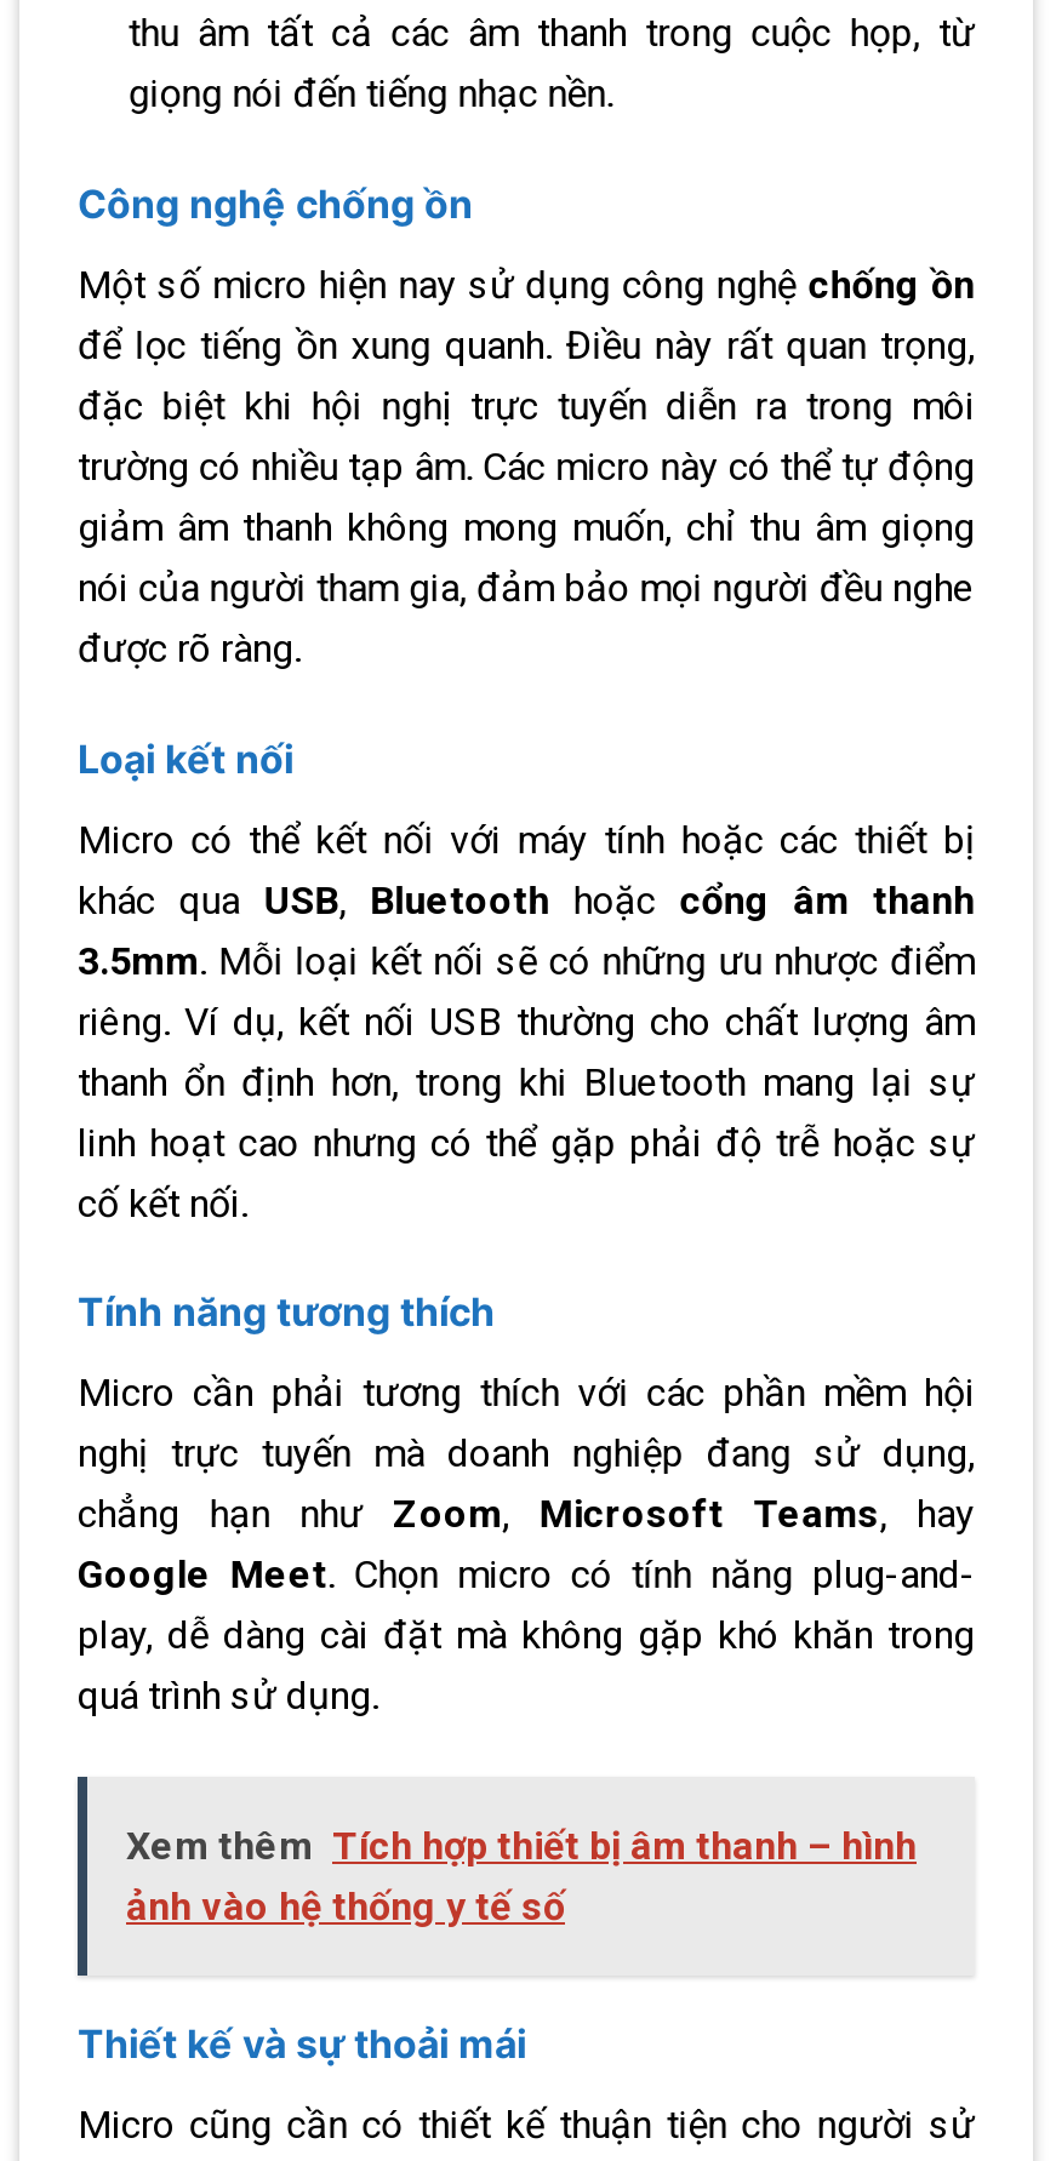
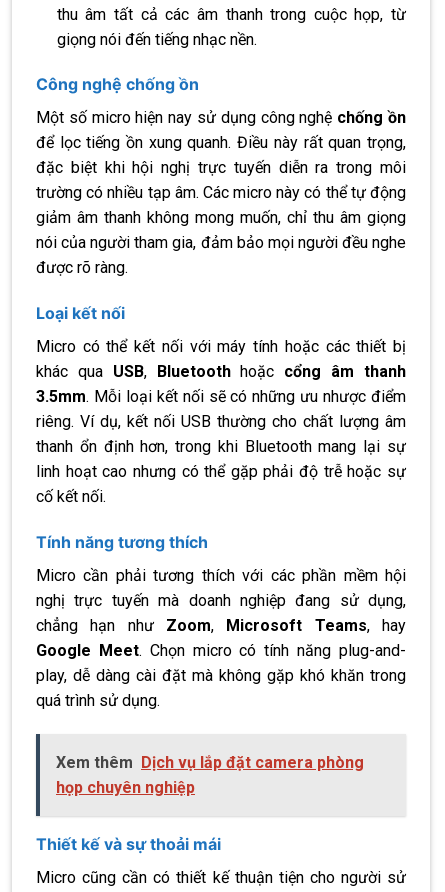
- Xem thêm Tích hợp thiết bị âm thanh – hình
- ảnh vào hệ thống y tế số
+ Xem thêm Dịch vụ lắp đặt camera phòng
+ họp chuyên nghiệp
